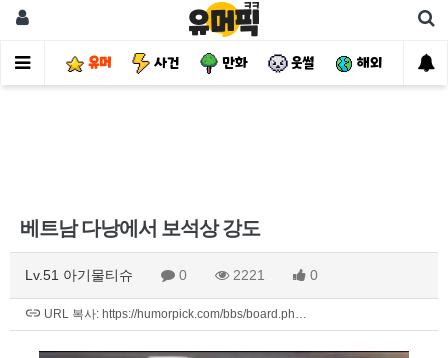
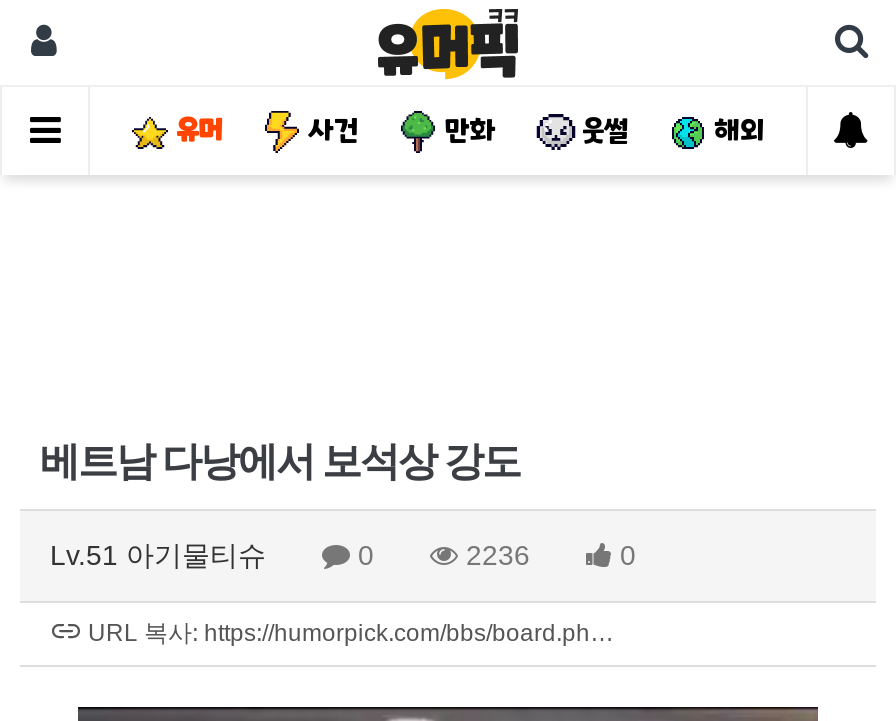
- 2221
+ 2236
